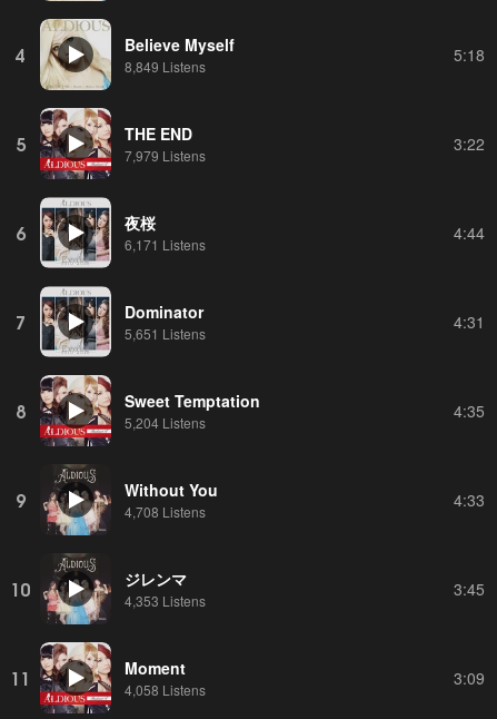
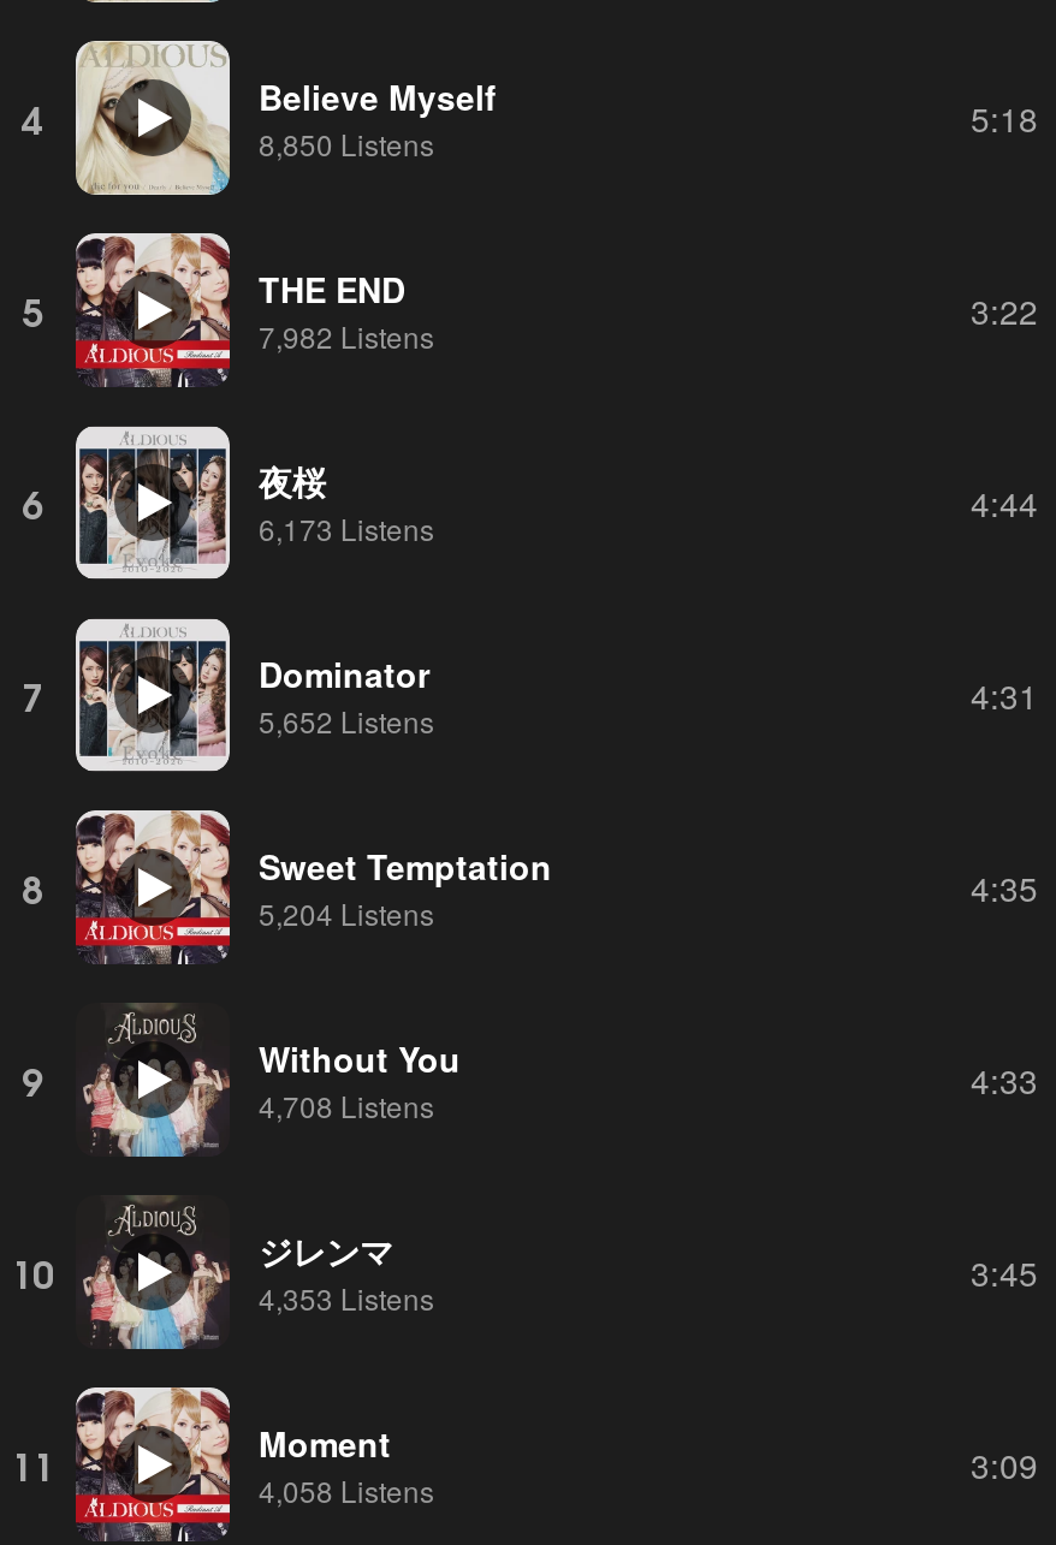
- 8,849 Listens
+ 8,850 Listens

- 7,979 Listens
+ 7,982 Listens

- 6,171 Listens
+ 6,173 Listens

- 5,651 Listens
+ 5,652 Listens
